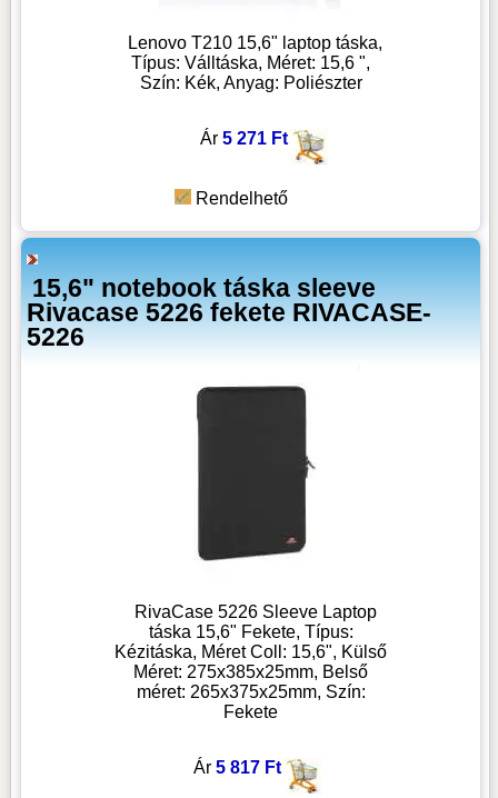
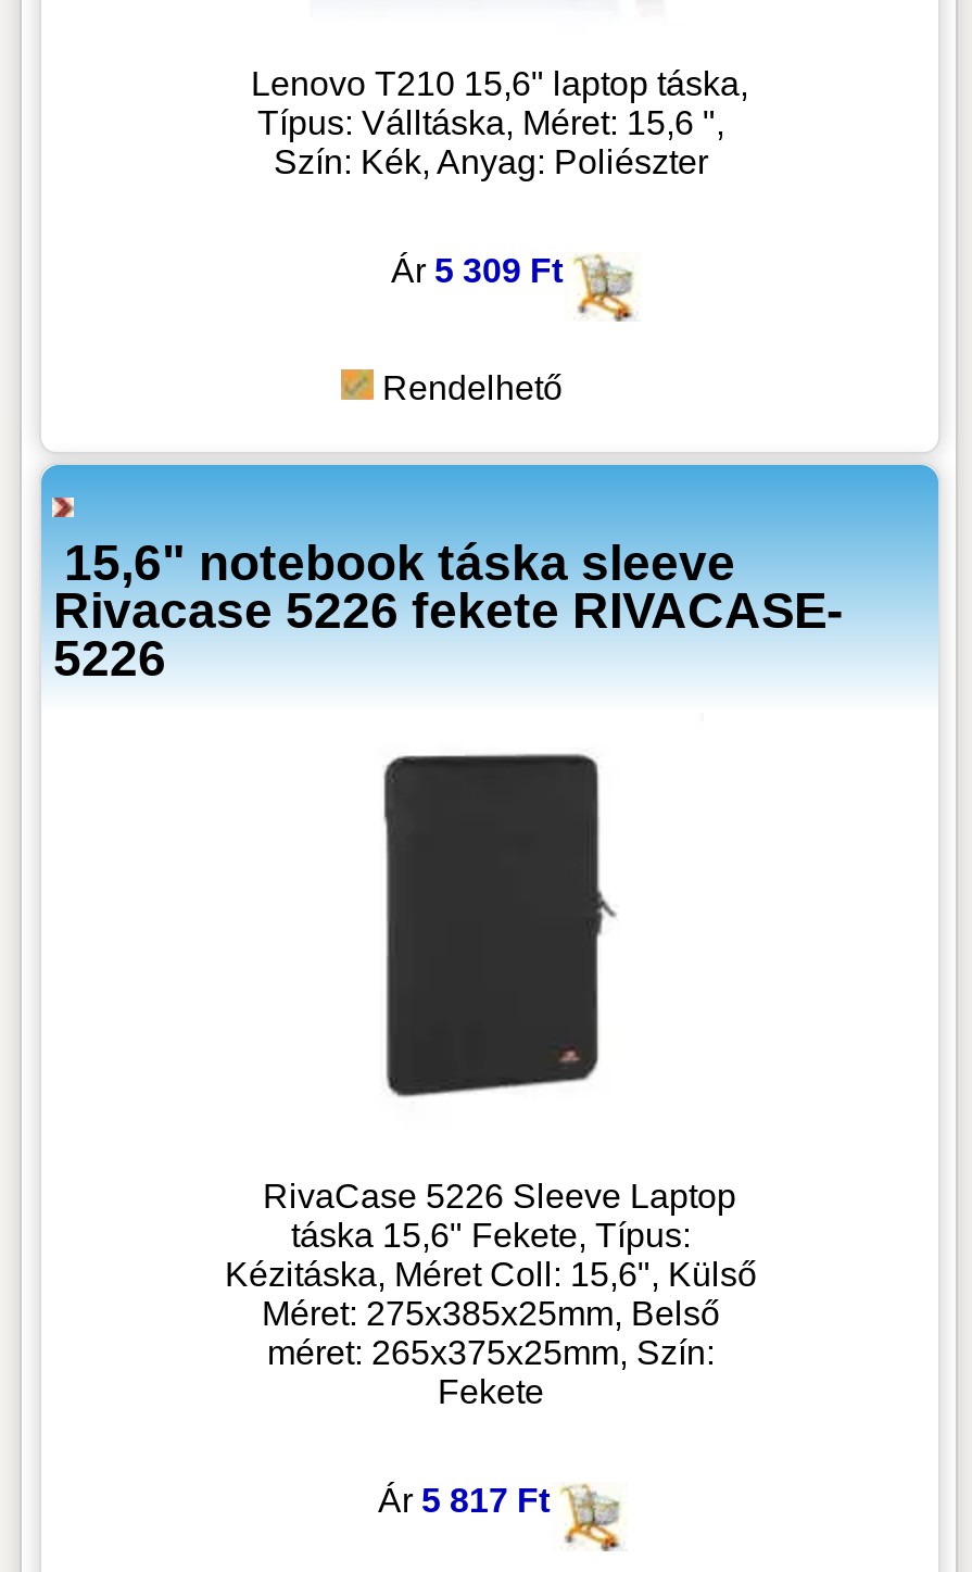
- Ár 5 271 Ft
+ Ár 5 309 Ft
